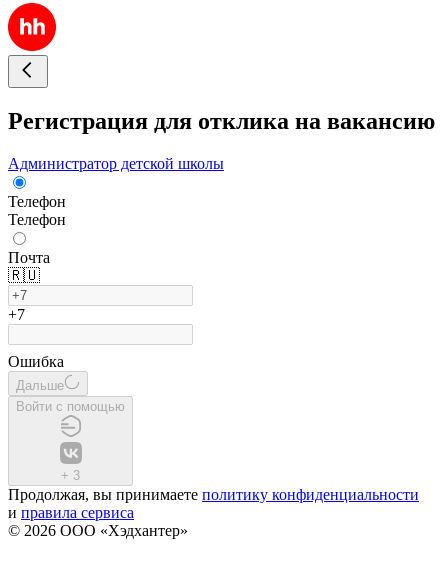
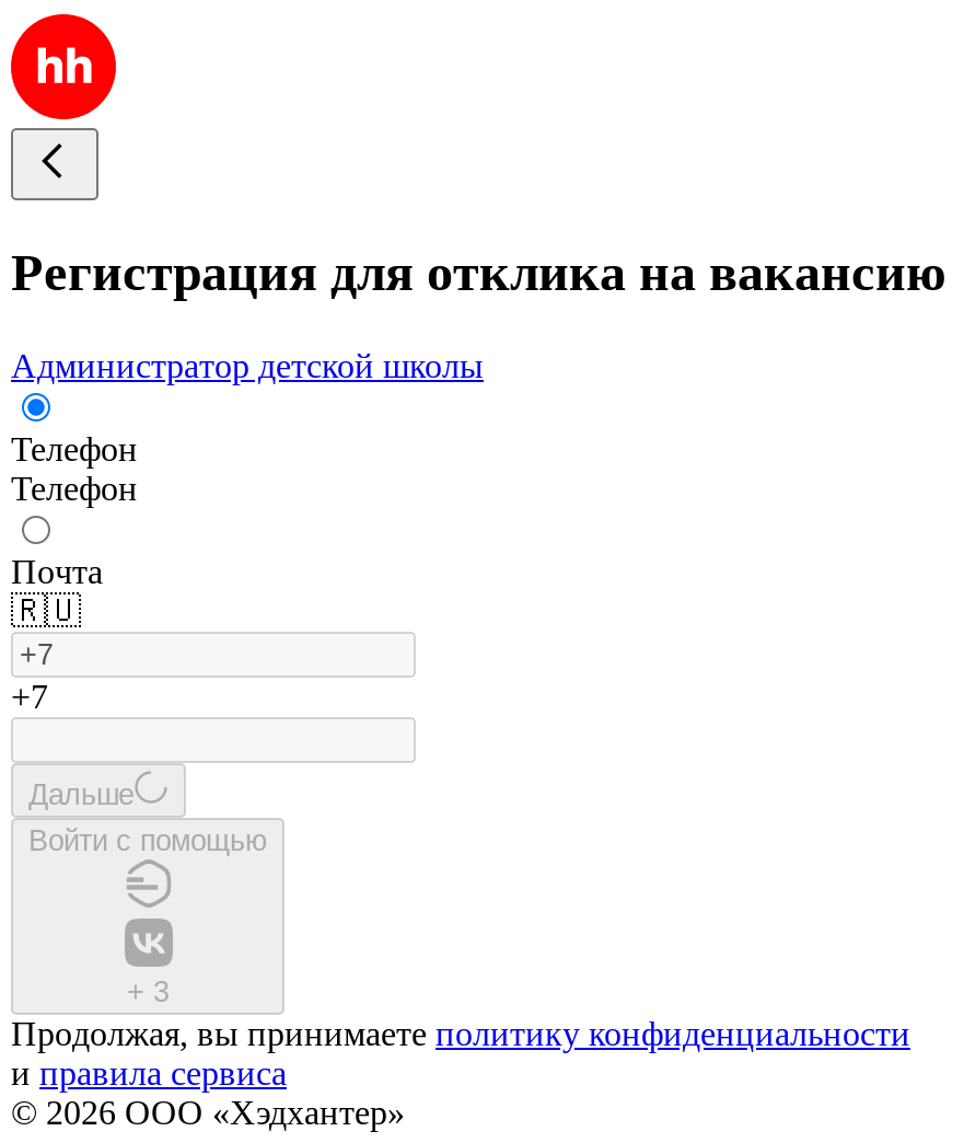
- Ошибка
